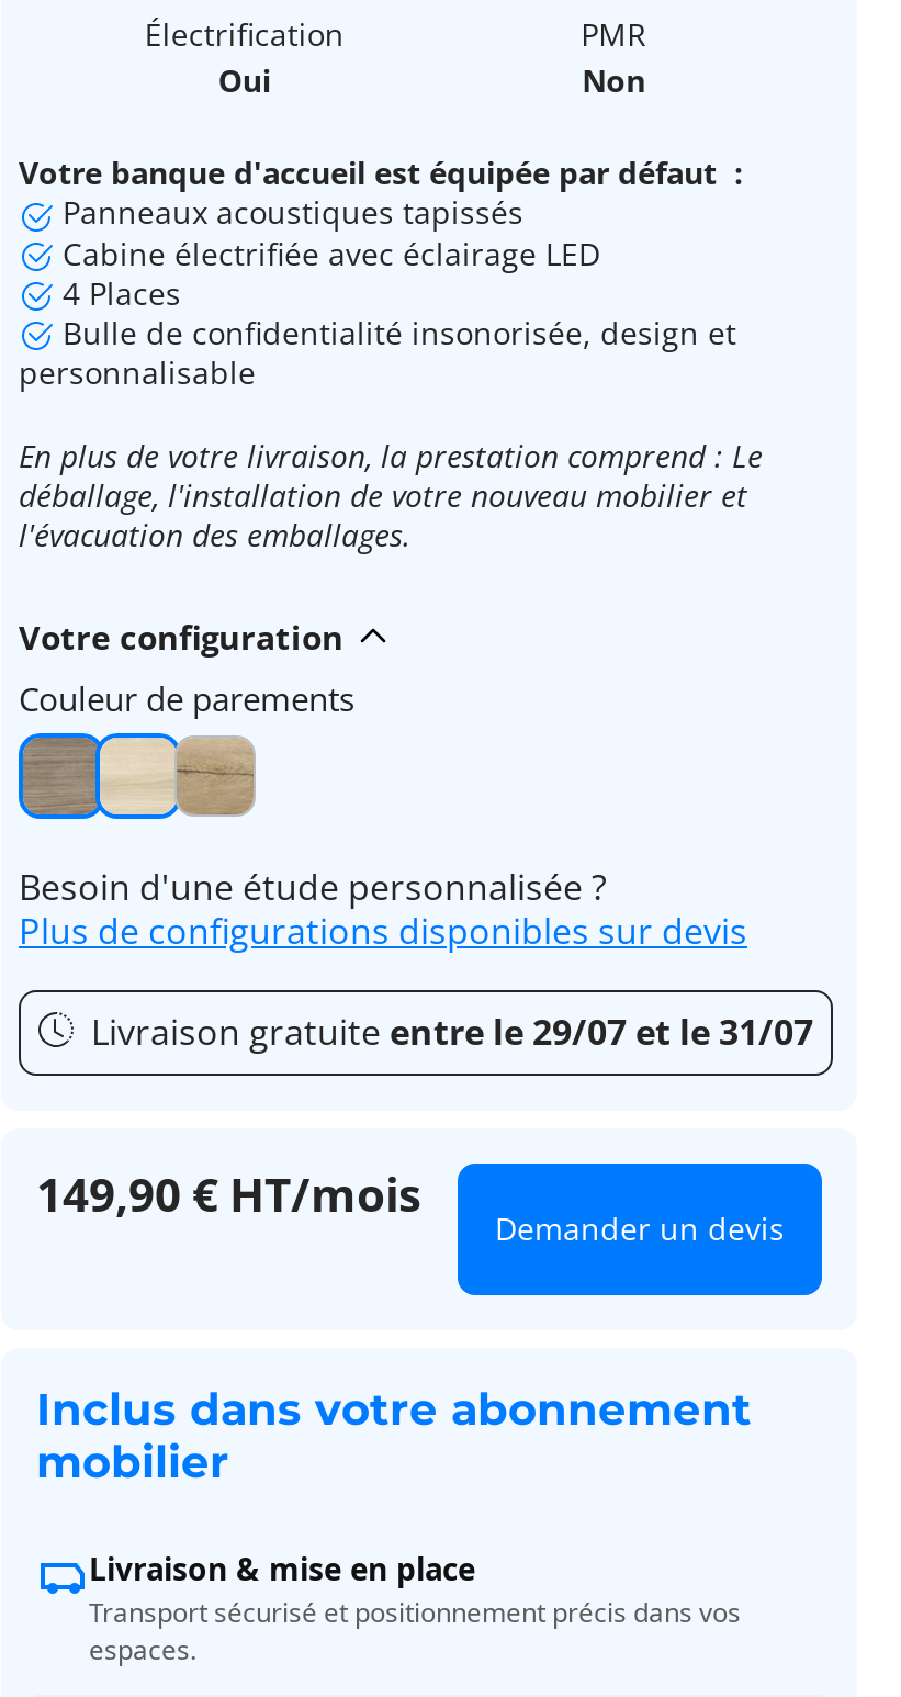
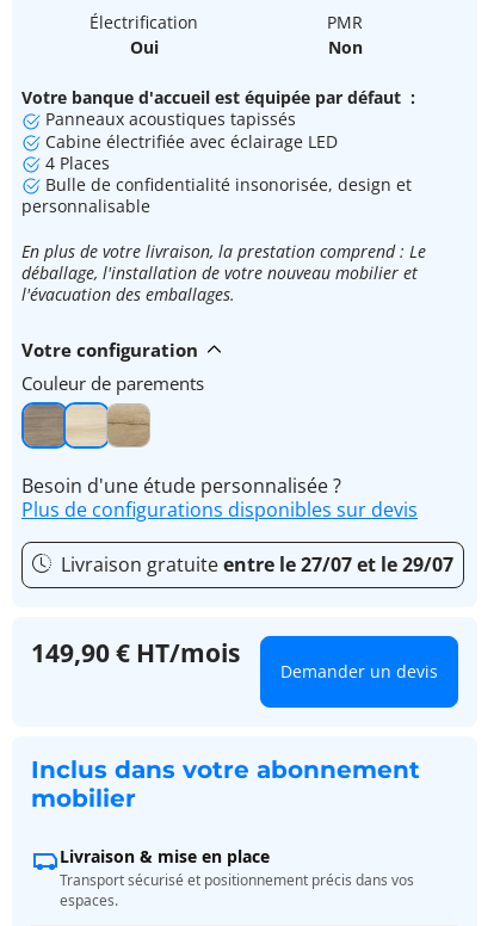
- Livraison gratuite entre le 29/07 et le 31/07
+ Livraison gratuite entre le 27/07 et le 29/07
